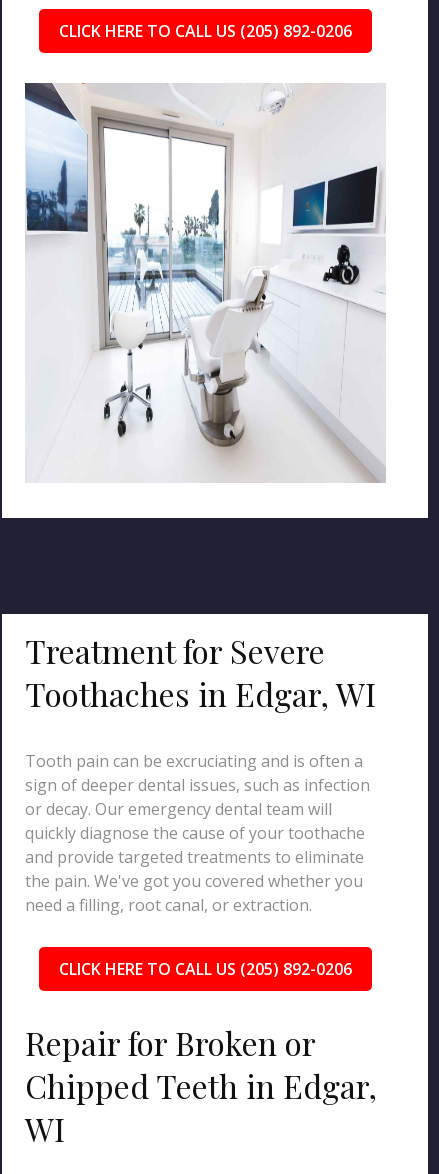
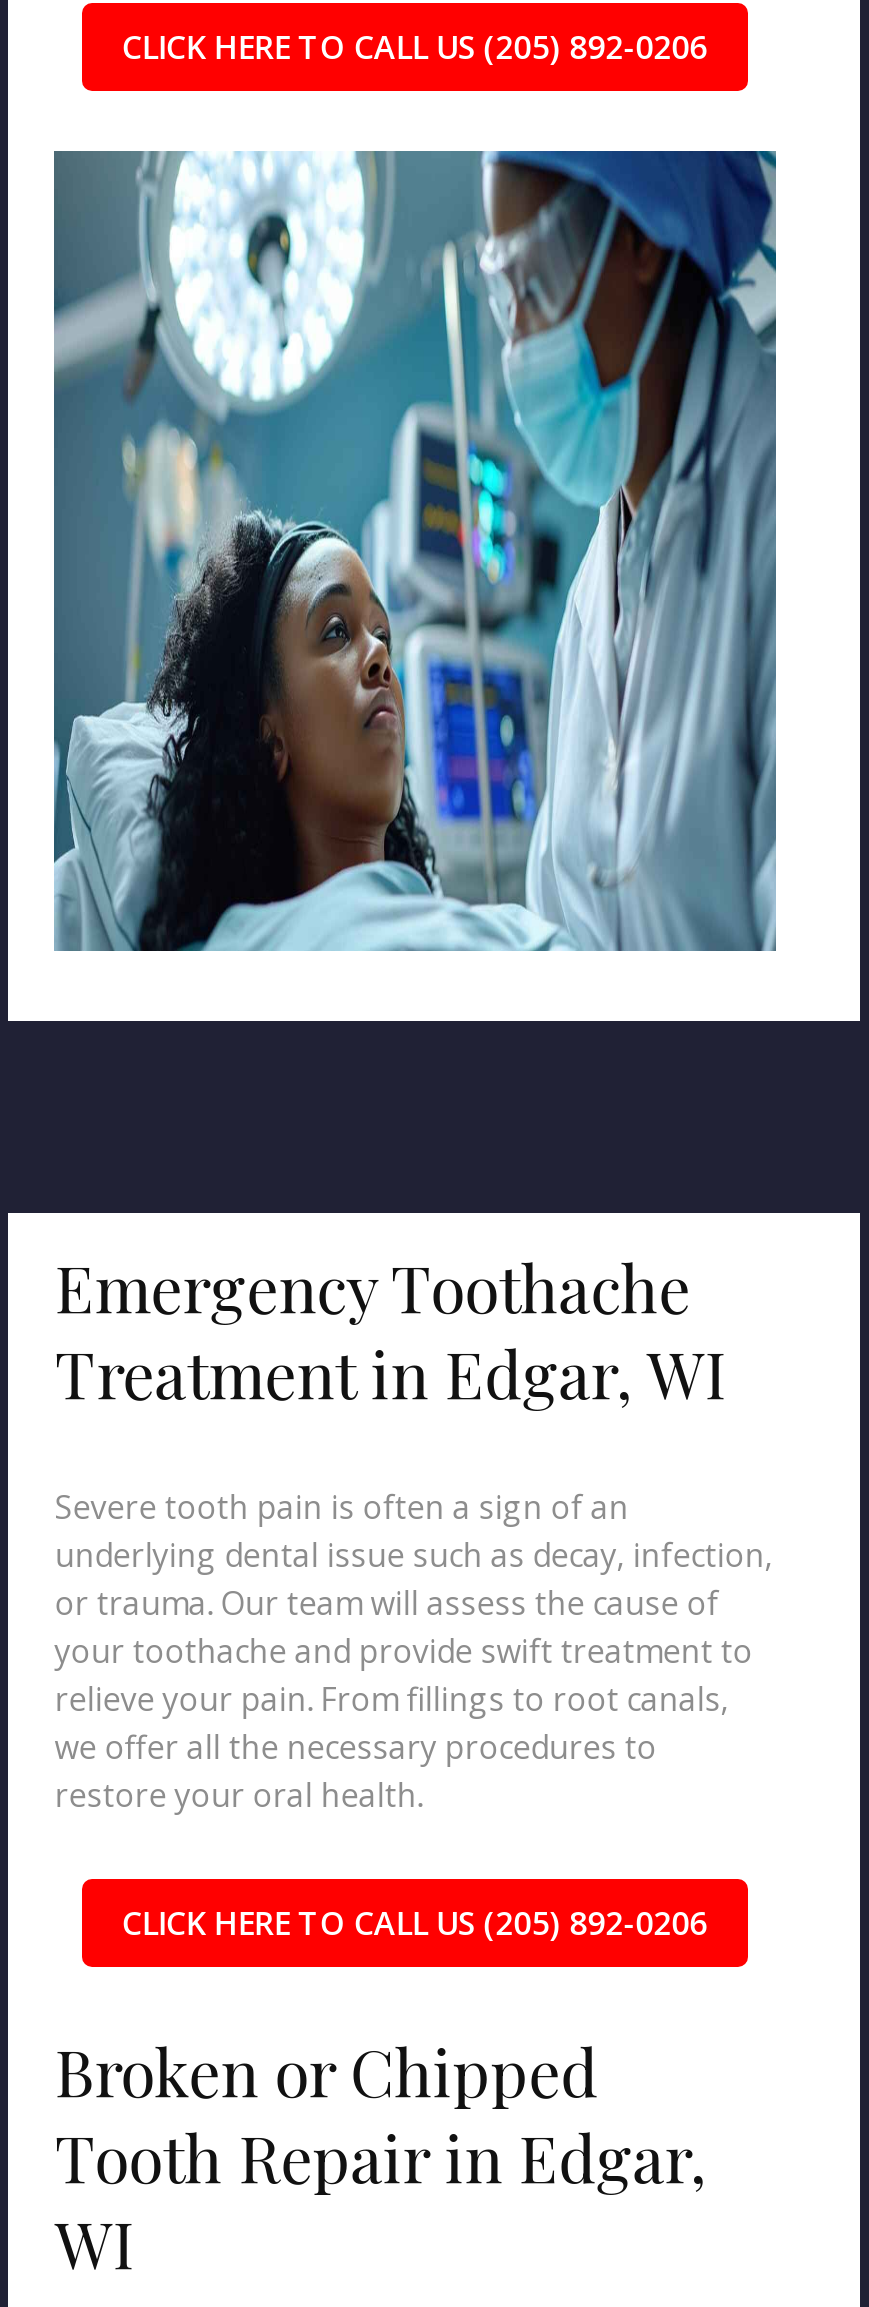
- [image]
+ [image]

- Treatment for Severe
- Toothaches in Edgar, WI
+ Emergency Toothache
+ Treatment in Edgar, WI

- Tooth pain can be excruciating and is often a
- sign of deeper dental issues, such as infection
- or decay. Our emergency dental team will
- quickly diagnose the cause of your toothache
- and provide targeted treatments to eliminate
- the pain. We've got you covered whether you
- need a filling, root canal, or extraction.
+ Severe tooth pain is often a sign of an
+ underlying dental issue such as decay, infection,
+ or trauma. Our team will assess the cause of
+ your toothache and provide swift treatment to
+ relieve your pain. From fillings to root canals,
+ we offer all the necessary procedures to
+ restore your oral health.

- Repair for Broken or
- Chipped Teeth in Edgar,
+ Broken or Chipped
+ Tooth Repair in Edgar,
